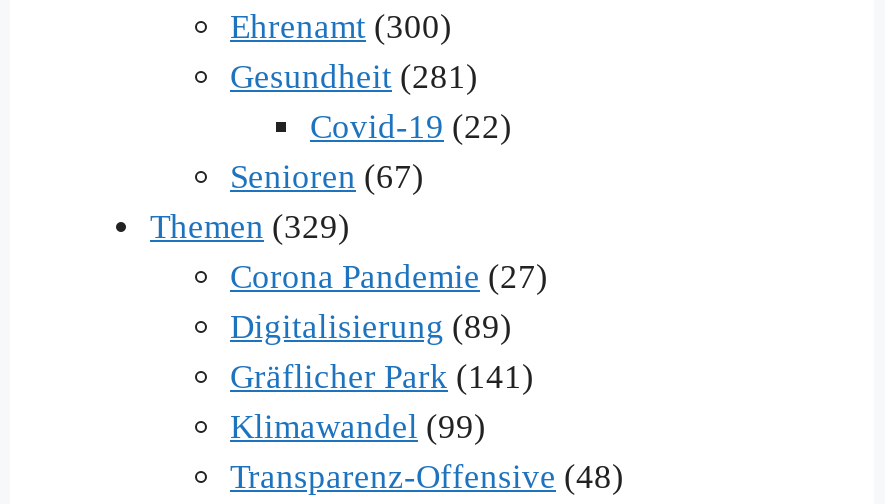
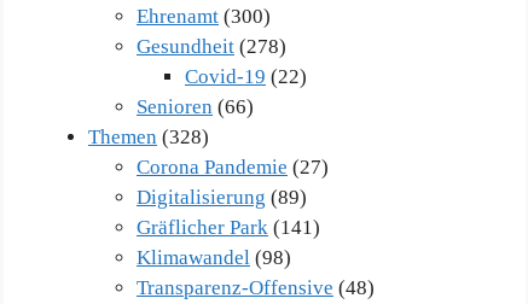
- Gesundheit (281)
+ Gesundheit (278)

- Senioren (67)
+ Senioren (66)

- Themen (329)
+ Themen (328)

- Klimawandel (99)
+ Klimawandel (98)
